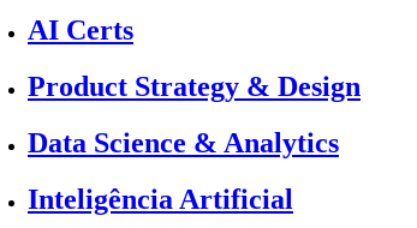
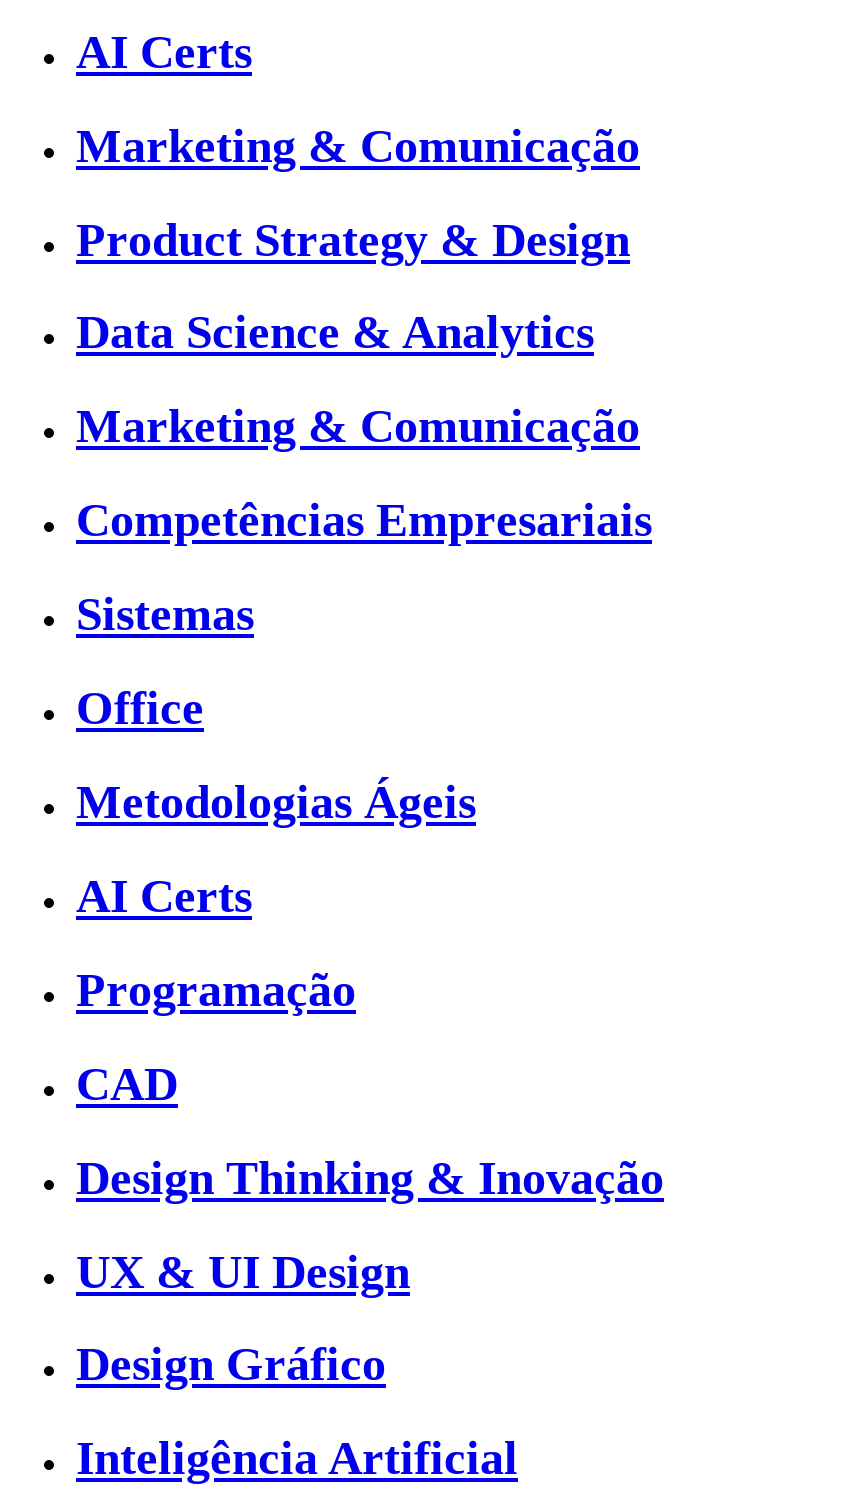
+ Marketing & Comunicação

+ Marketing & Comunicação
+ Competências Empresariais
+ Sistemas
+ Office
+ Metodologias Ágeis
+ AI Certs
+ Programação
+ CAD
+ Design Thinking & Inovação
+ UX & UI Design
+ Design Gráfico
